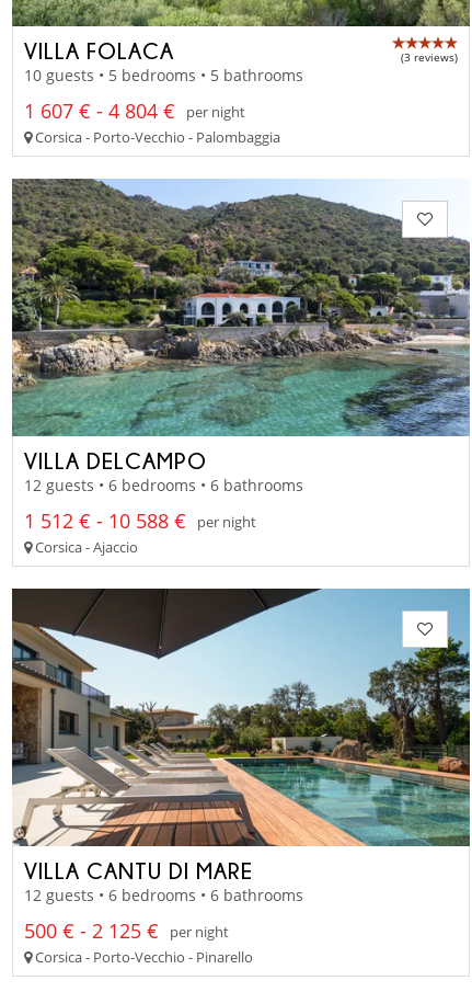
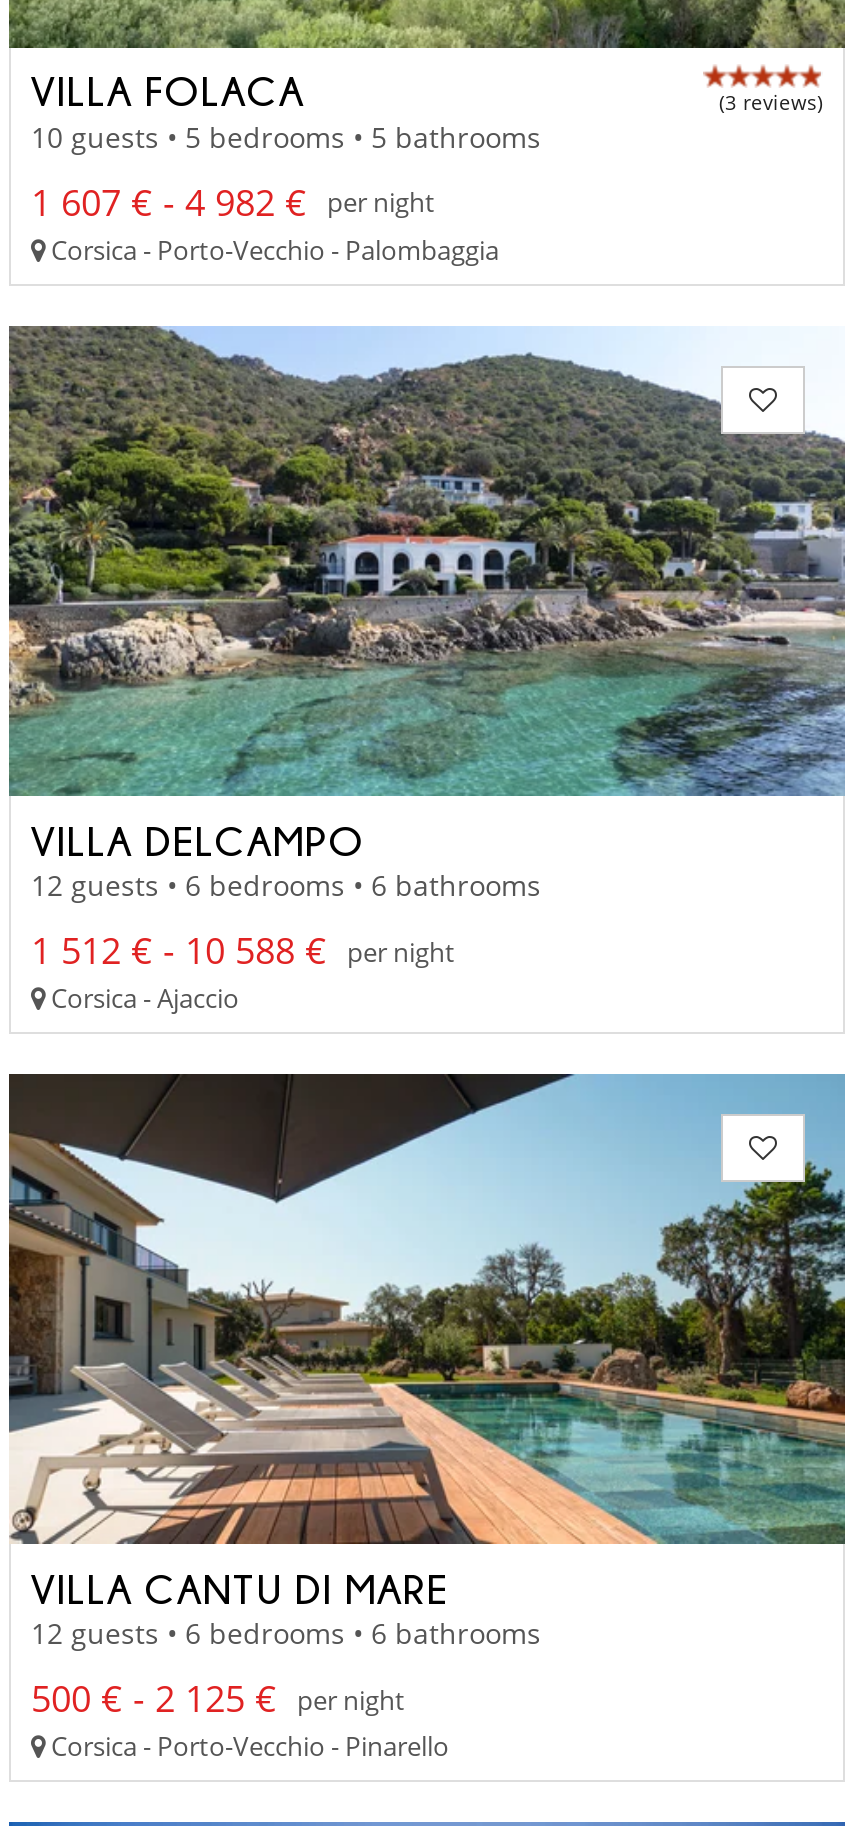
- 1 607 € - 4 804 € per night
+ 1 607 € - 4 982 € per night
